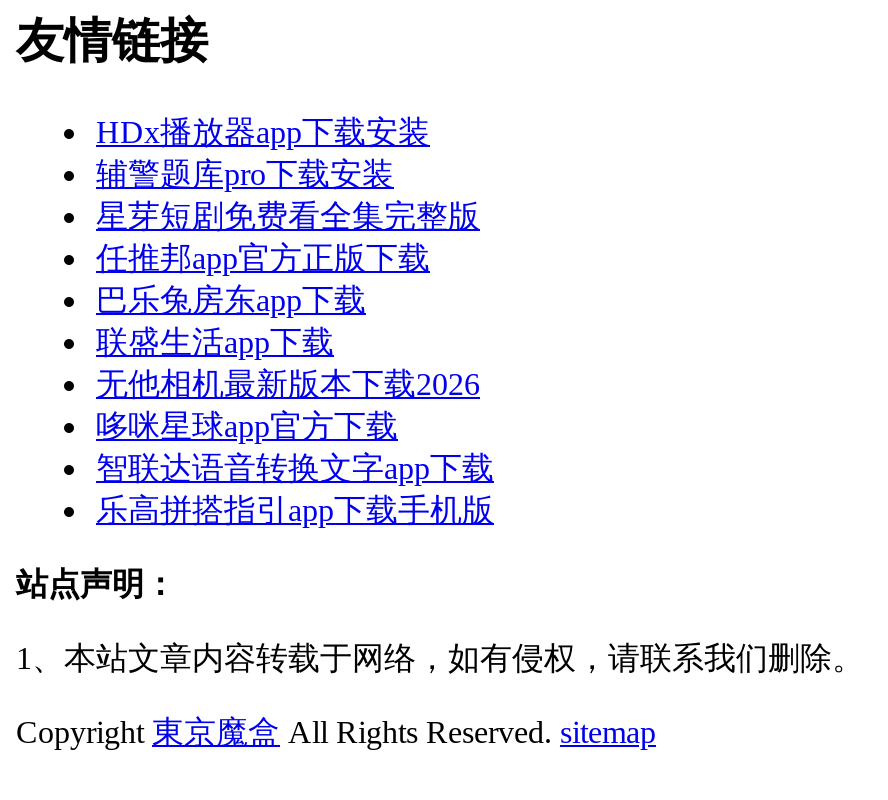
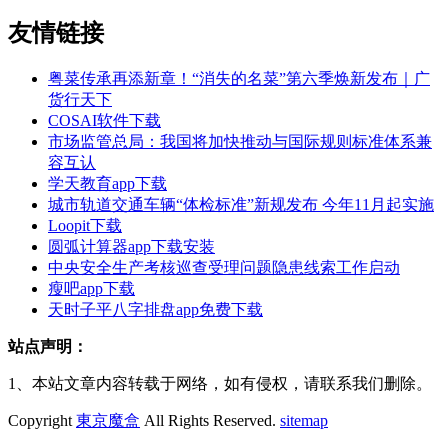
- HDx播放器app下载安装
- 辅警题库pro下载安装
- 星芽短剧免费看全集完整版
- 任推邦app官方正版下载
- 巴乐兔房东app下载
- 联盛生活app下载
- 无他相机最新版本下载2026
- 哆咪星球app官方下载
- 智联达语音转换文字app下载
- 乐高拼搭指引app下载手机版
+ 粤菜传承再添新章！“消失的名菜”第六季焕新发布｜广
+ 货行天下
+ COSAI软件下载
+ 市场监管总局：我国将加快推动与国际规则标准体系兼
+ 容互认
+ 学天教育app下载
+ 城市轨道交通车辆“体检标准”新规发布 今年11月起实施
+ Loopit下载
+ 圆弧计算器app下载安装
+ 中央安全生产考核巡查受理问题隐患线索工作启动
+ 瘦吧app下载
+ 天时子平八字排盘app免费下载
